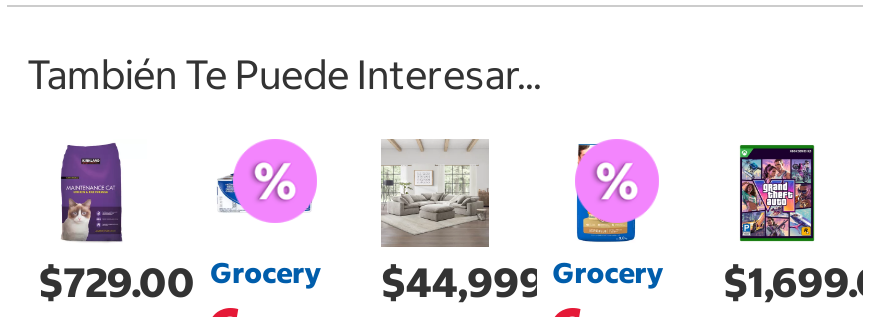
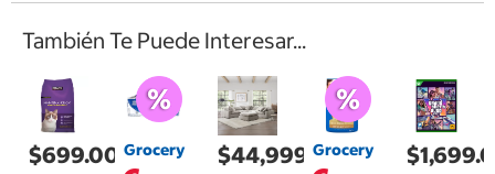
- $729.00
+ $699.00
